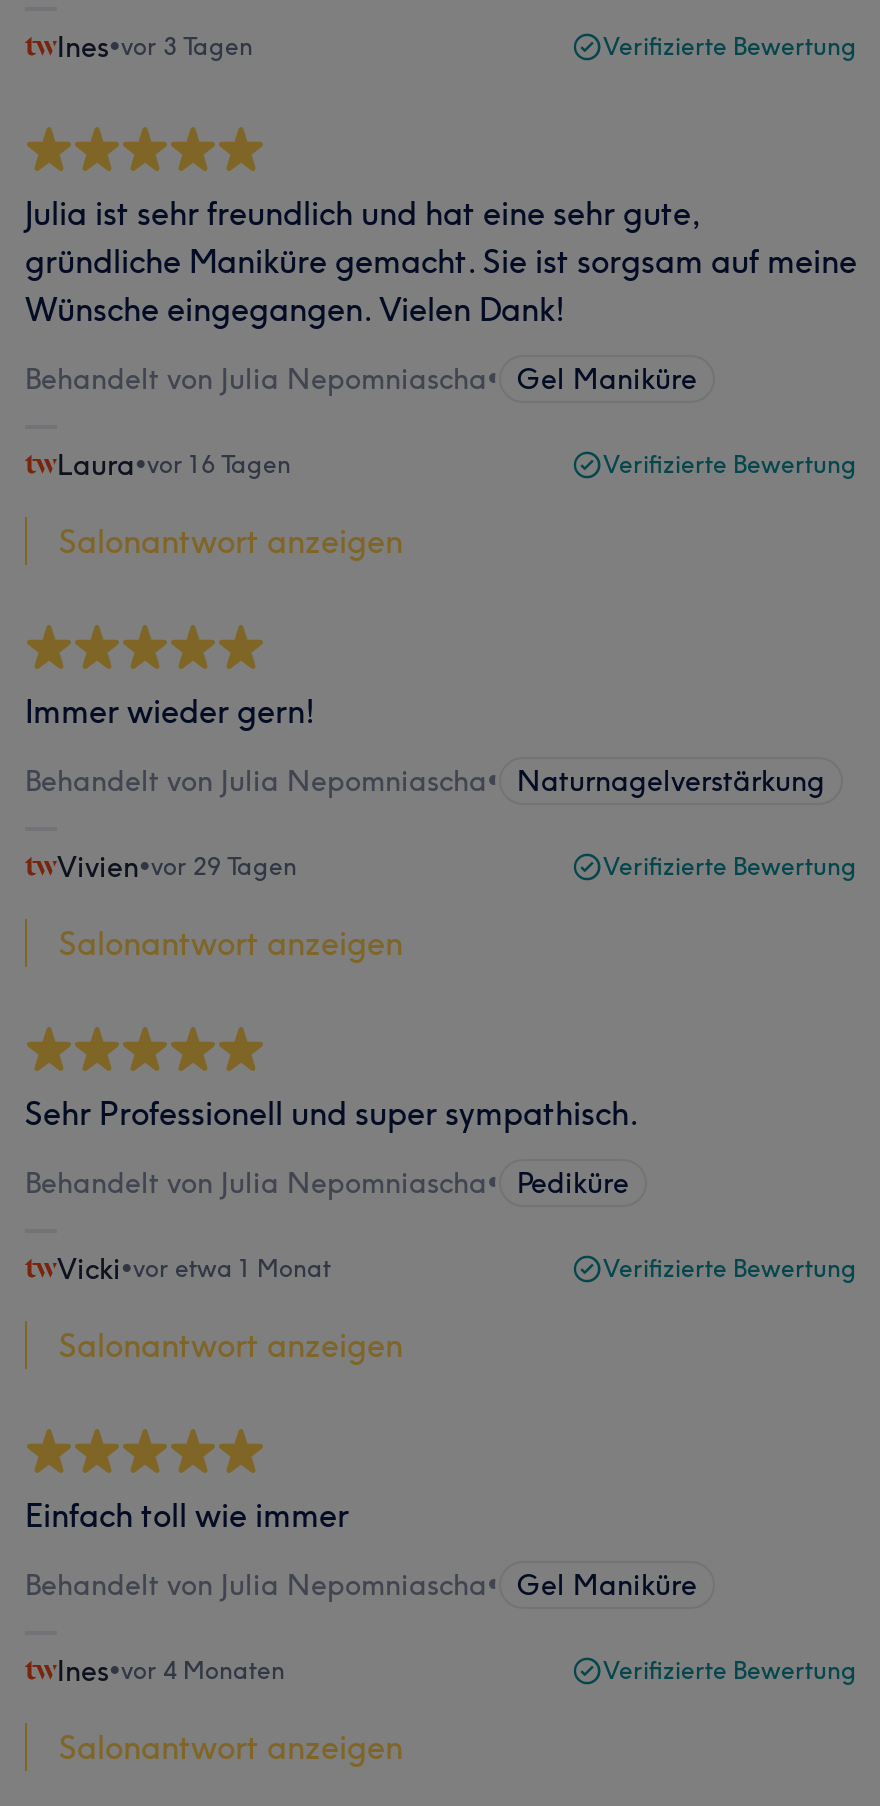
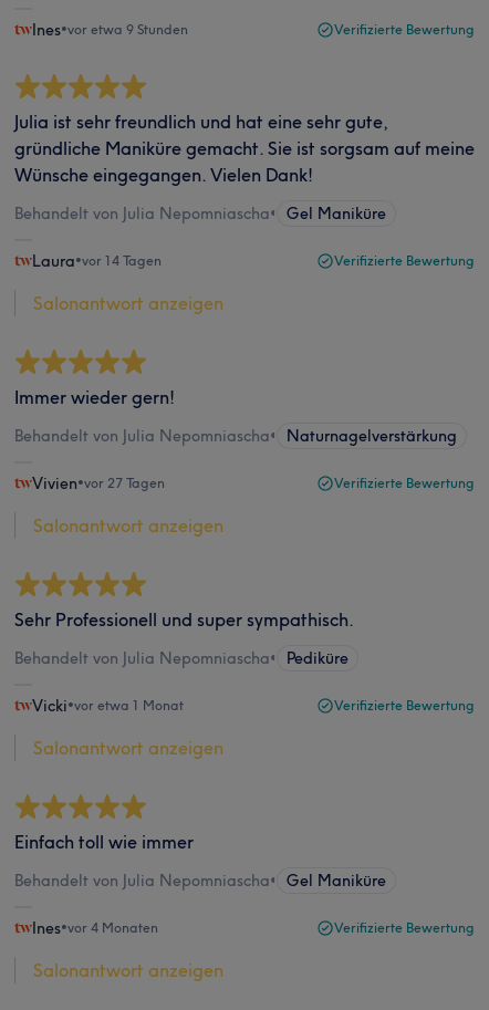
- Ines•vor 3 Tagen
+ Ines•vor etwa 9 Stunden

- Laura•vor 16 Tagen
+ Laura•vor 14 Tagen

- Vivien•vor 29 Tagen
+ Vivien•vor 27 Tagen
